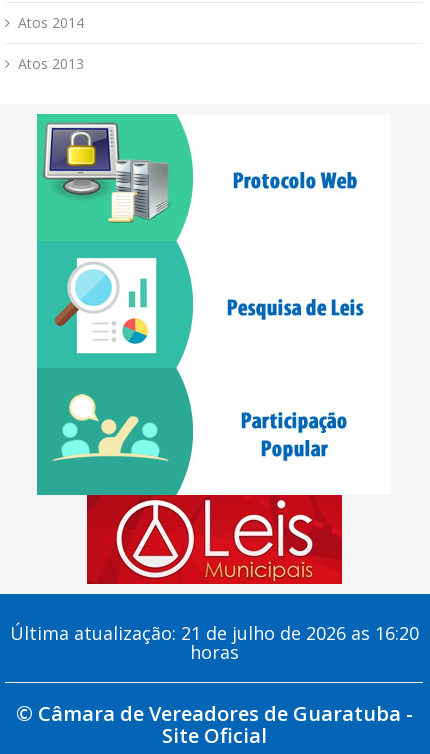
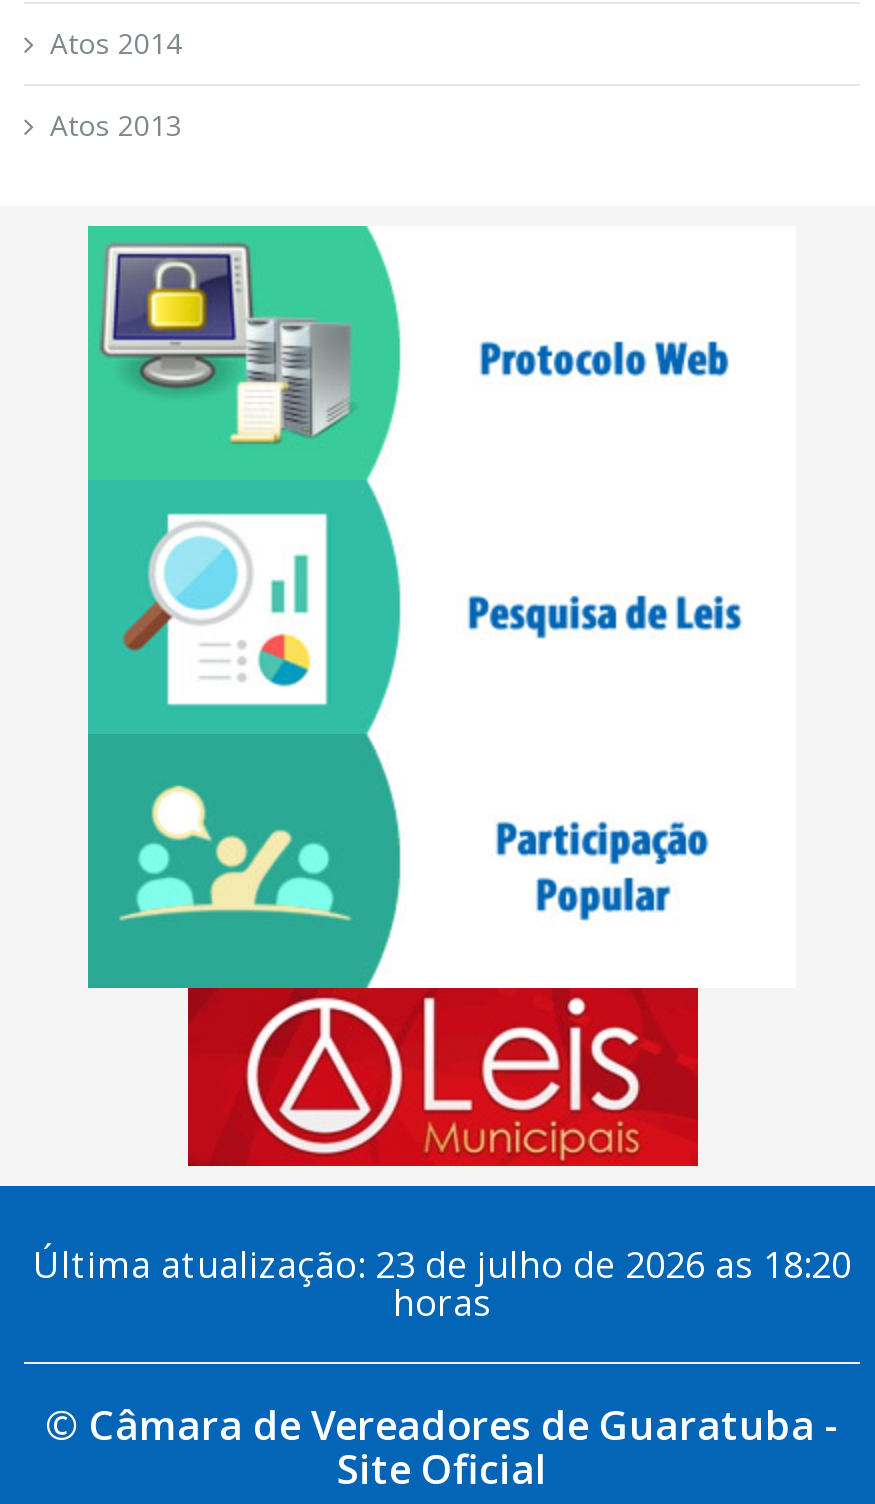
- Última atualização: 21 de julho de 2026 as 16:20
+ Última atualização: 23 de julho de 2026 as 18:20
